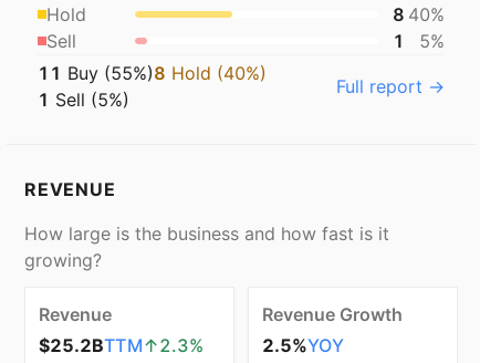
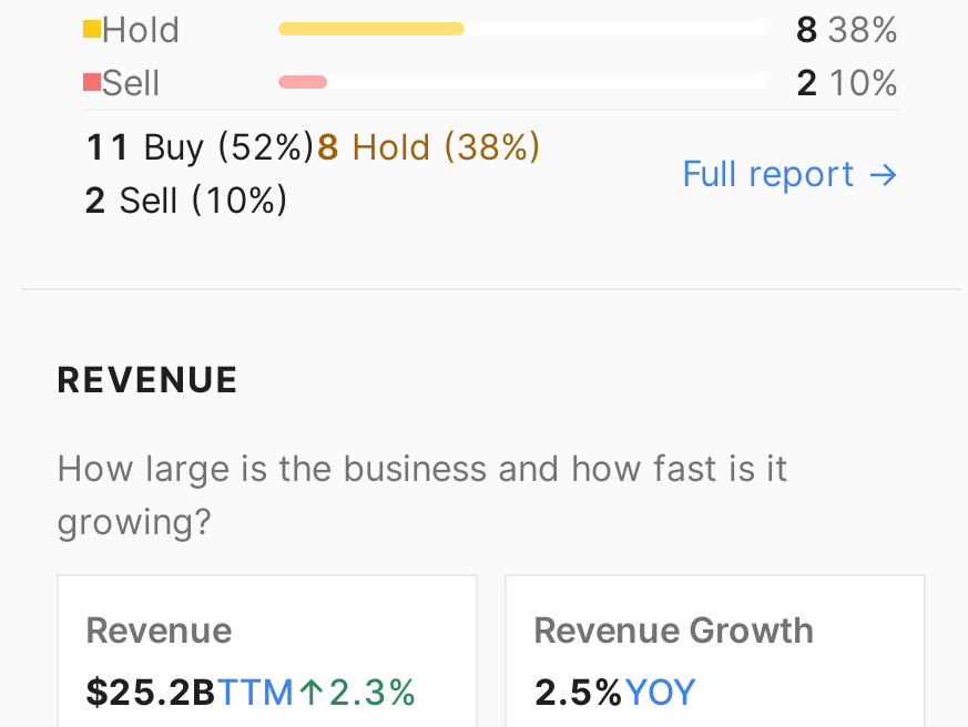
- 8 40%
+ 8 38%

- 1
- 5%
- 11 Buy (55%)8 Hold (40%)
- 1 Sell (5%)
+ 2 10%
+ 11 Buy (52%)8 Hold (38%)
+ 2 Sell (10%)
